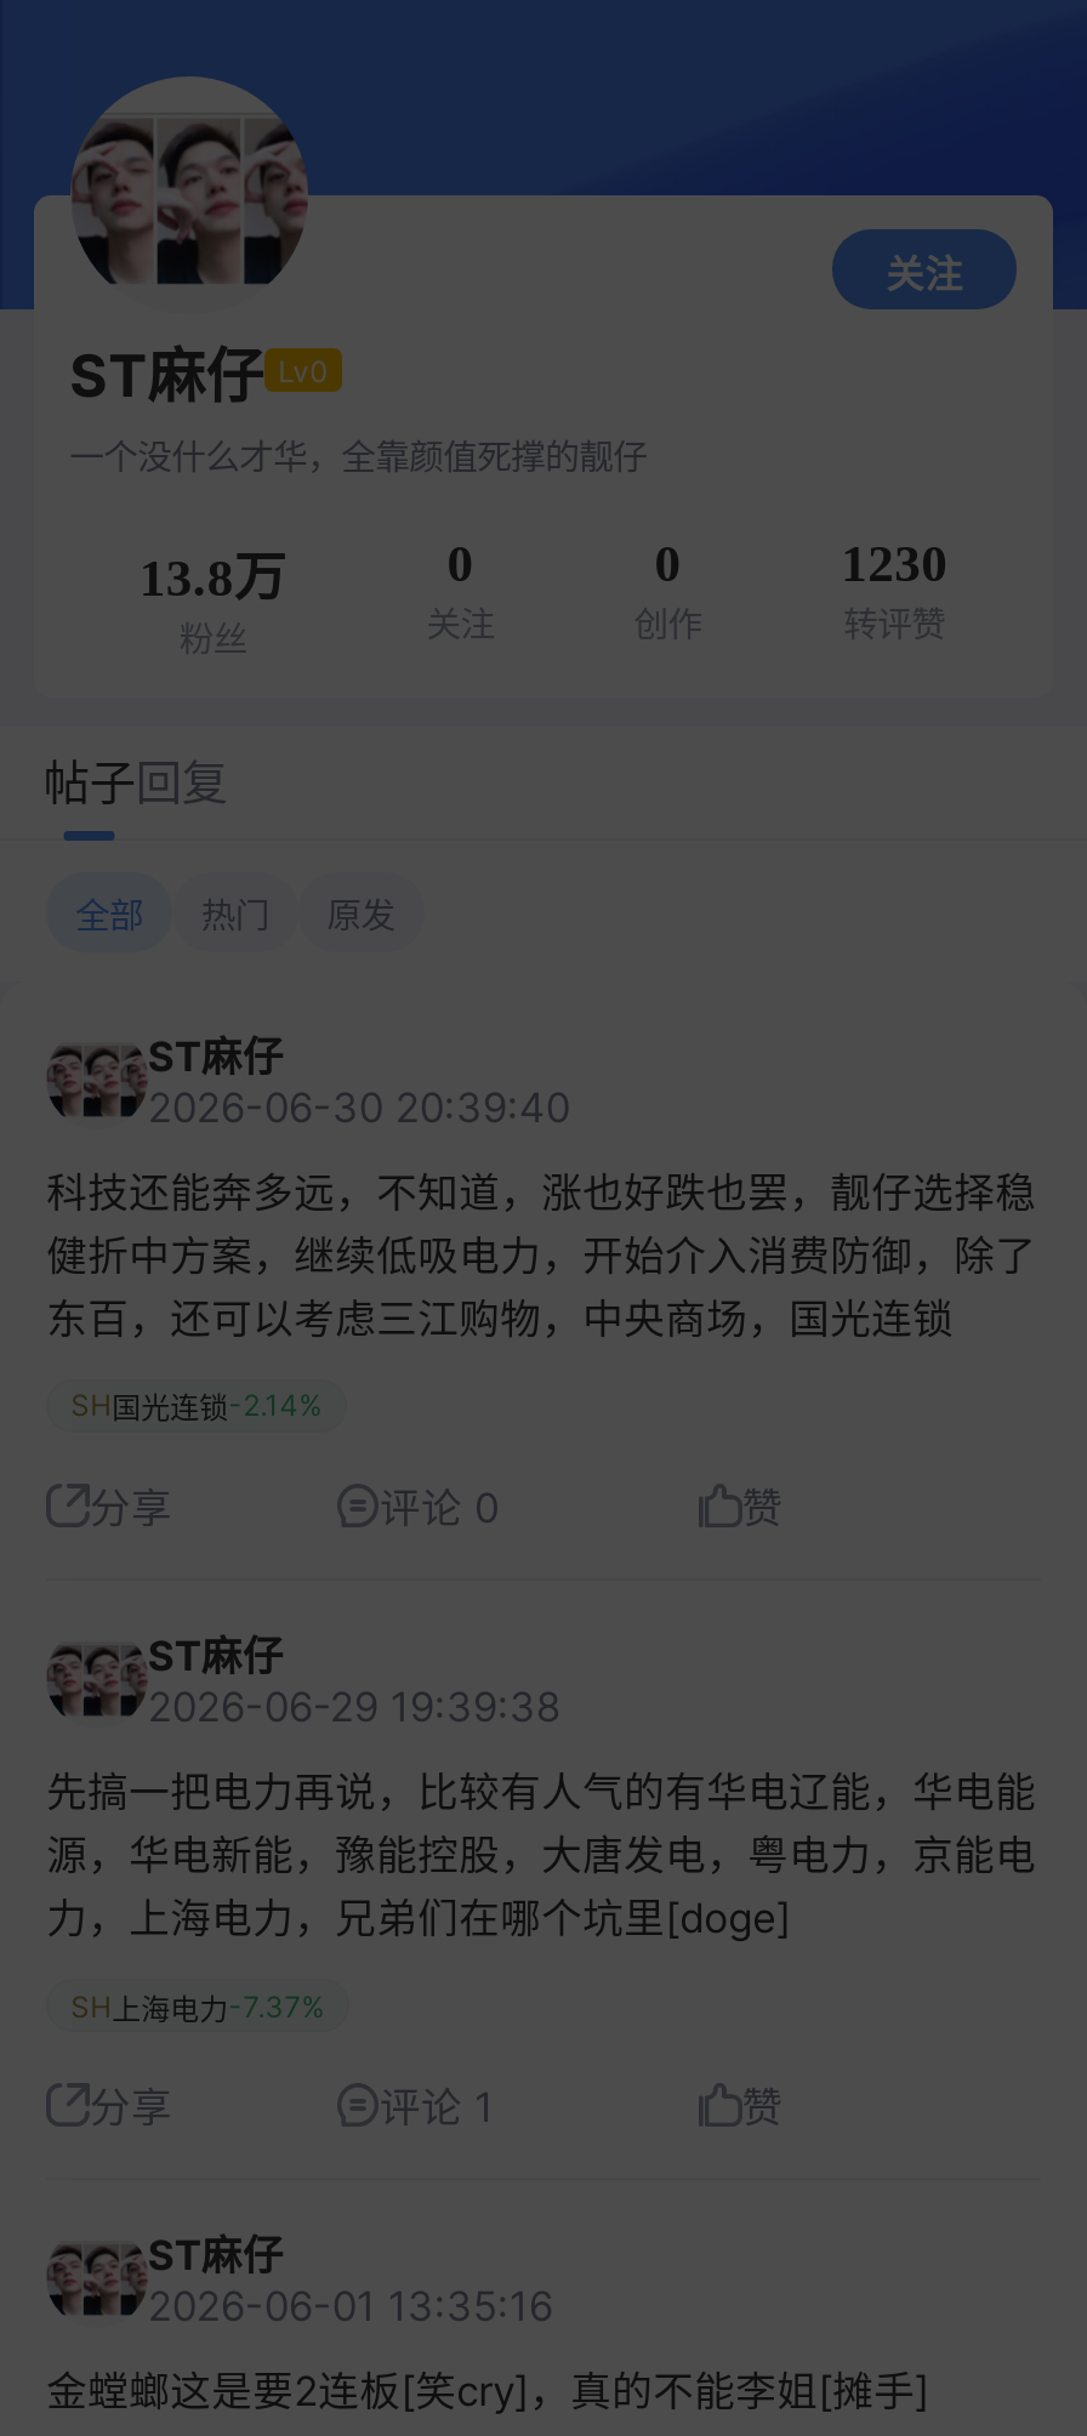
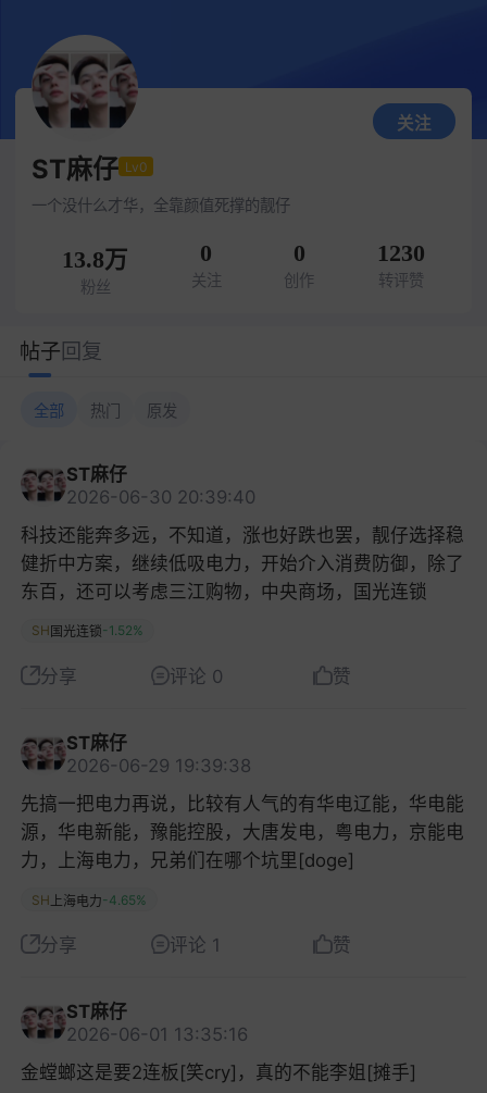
- SH国光连锁-2.14%
+ SH国光连锁-1.52%

- SH上海电力-7.37%
+ SH上海电力-4.65%
